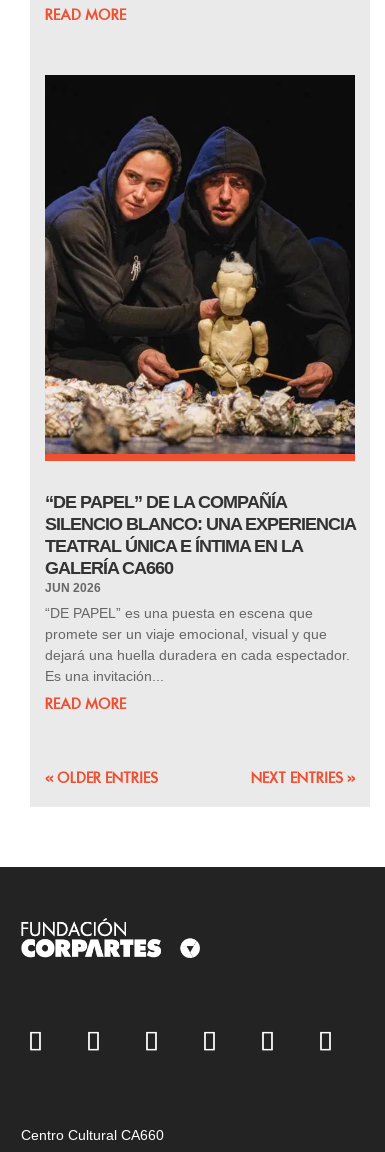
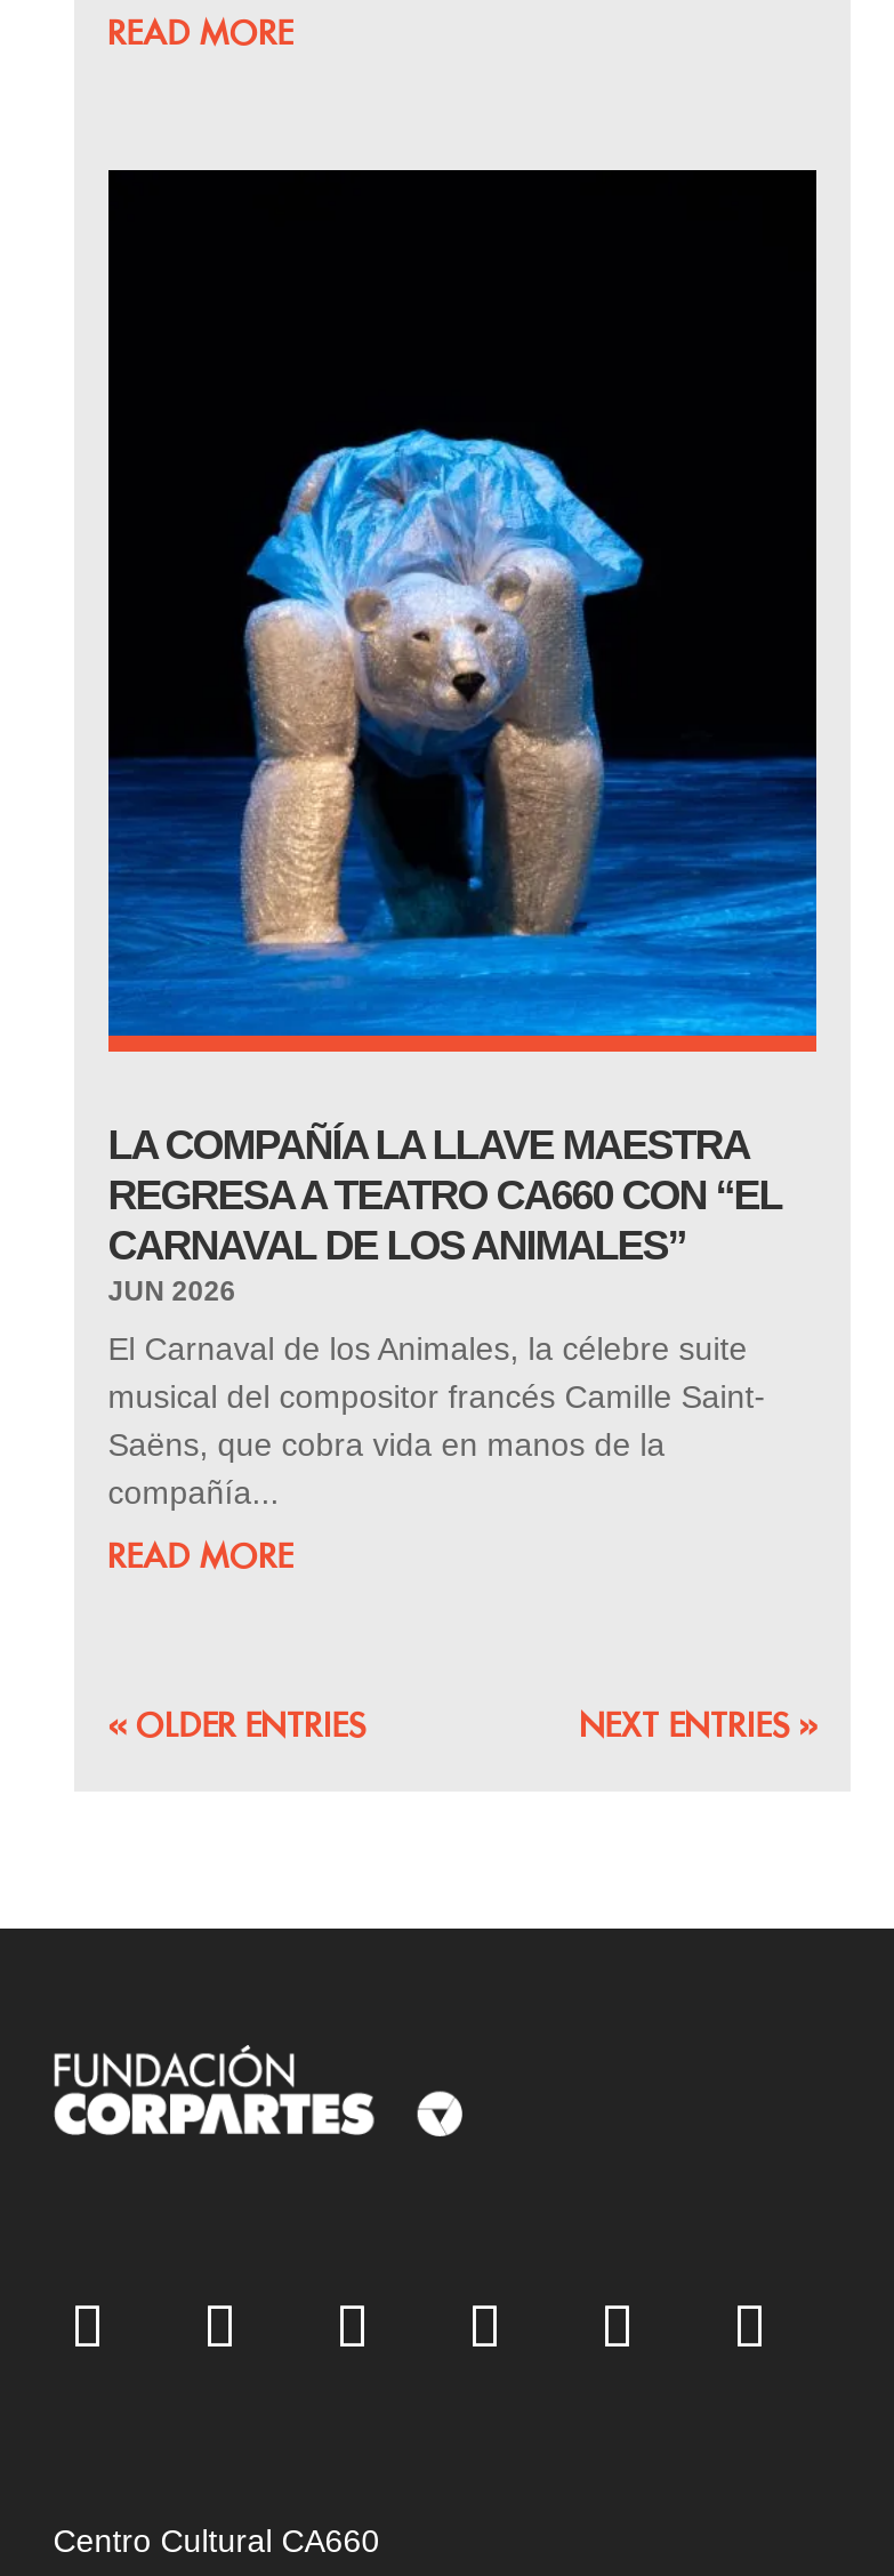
- [image]
- “DE PAPEL” DE LA COMPAÑÍA
- SILENCIO BLANCO: UNA EXPERIENCIA
- TEATRAL ÚNICA E ÍNTIMA EN LA
- GALERÍA CA660
+ [image]
+ LA COMPAÑÍA LA LLAVE MAESTRA
+ REGRESA A TEATRO CA660 CON “EL
+ CARNAVAL DE LOS ANIMALES”

- “DE PAPEL” es una puesta en escena que
- promete ser un viaje emocional, visual y que
- dejará una huella duradera en cada espectador.
- Es una invitación...
+ El Carnaval de los Animales, la célebre suite
+ musical del compositor francés Camille Saint-
+ Saëns, que cobra vida en manos de la
+ compañía...
